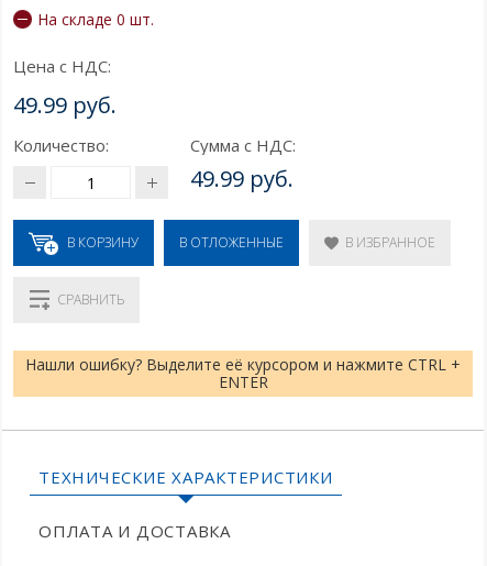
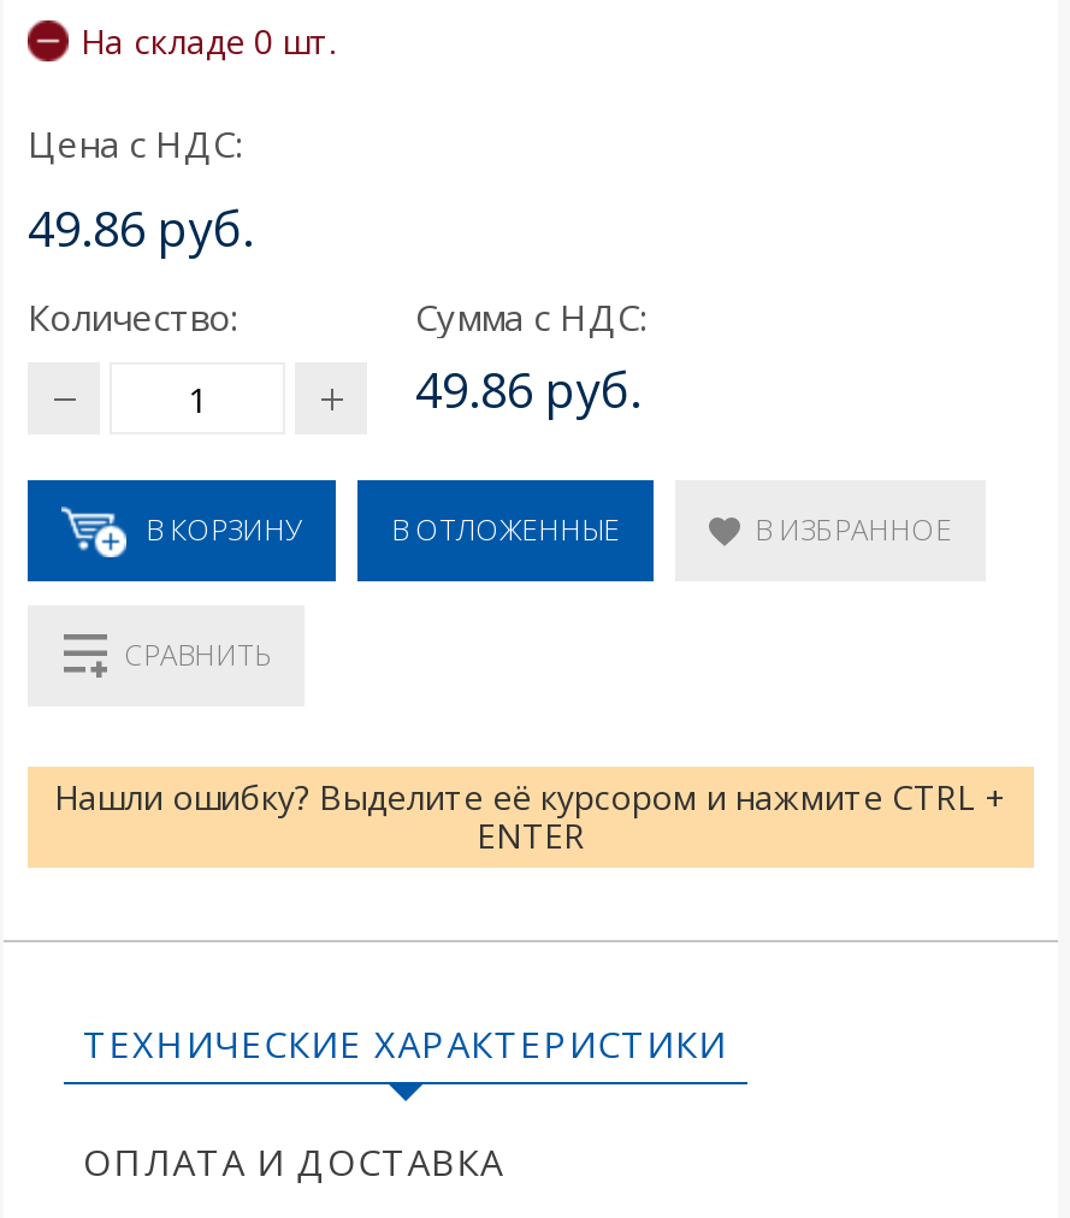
- 49.99 руб.
+ 49.86 руб.

- 49.99 руб.
+ 49.86 руб.
